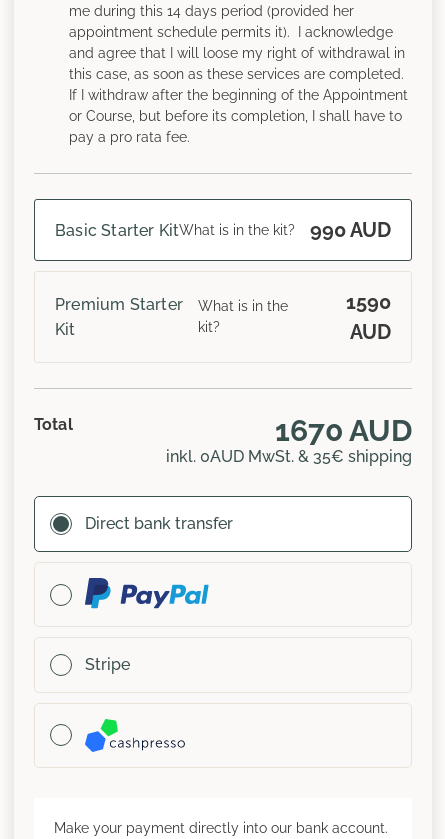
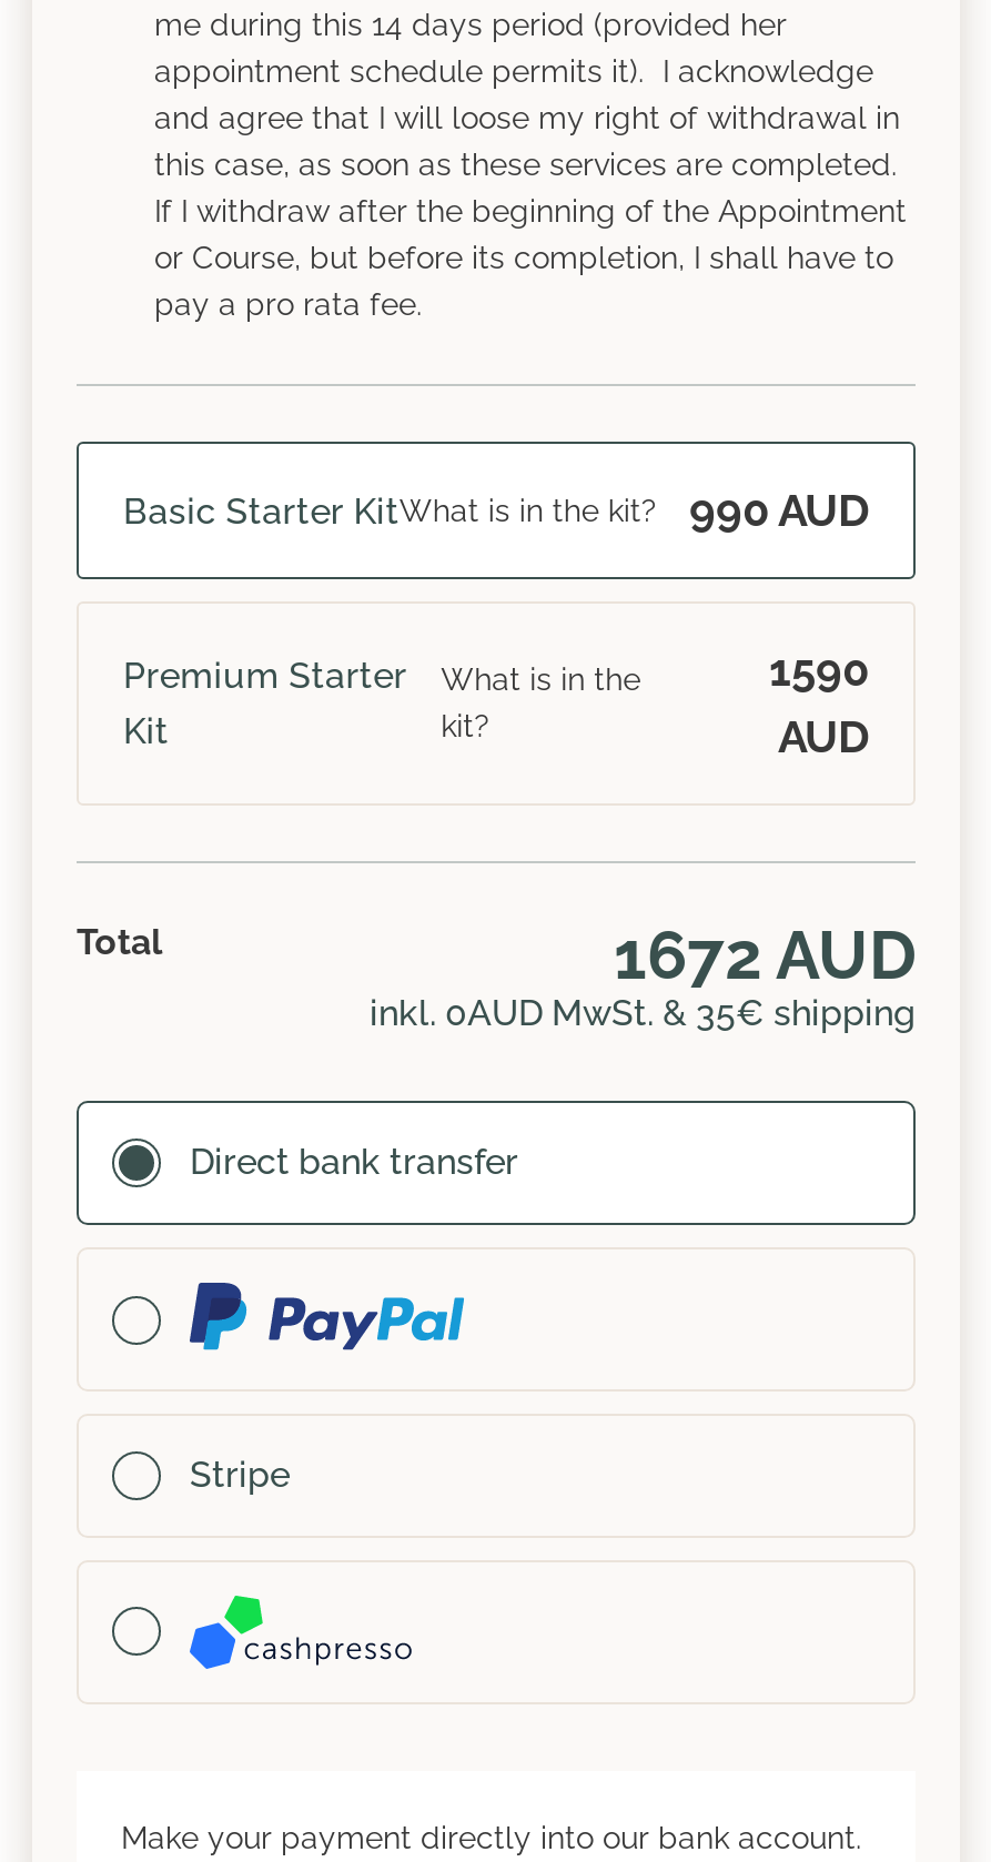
- 1670 AUD
+ 1672 AUD
